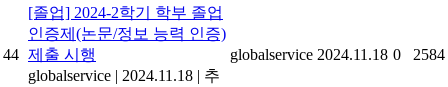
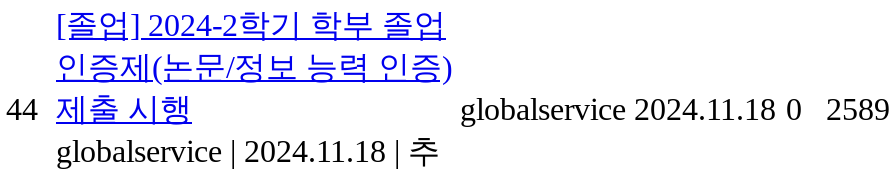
- globalservice 2024.11.18 0 2584
+ globalservice 2024.11.18 0 2589
